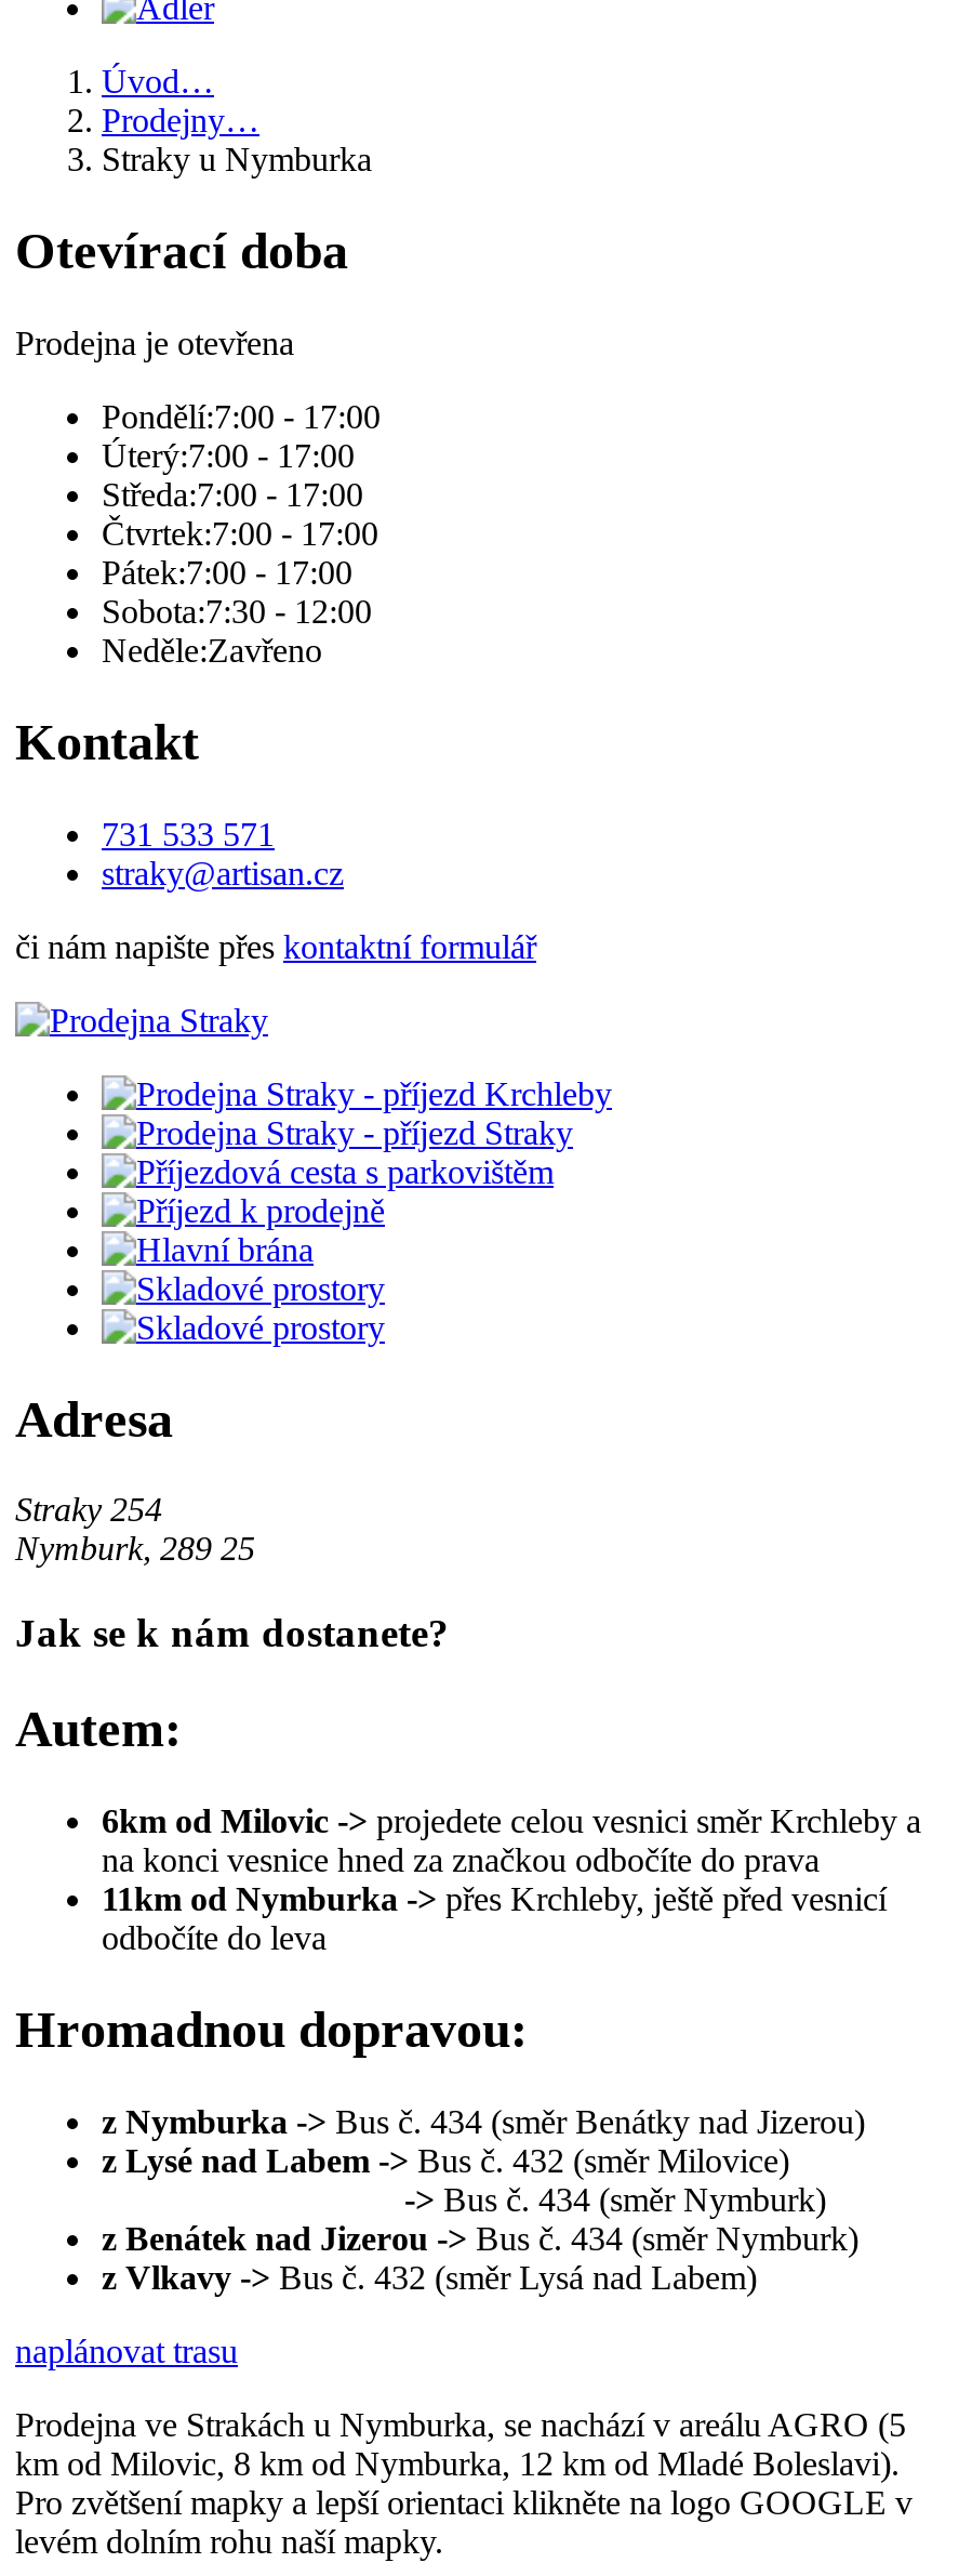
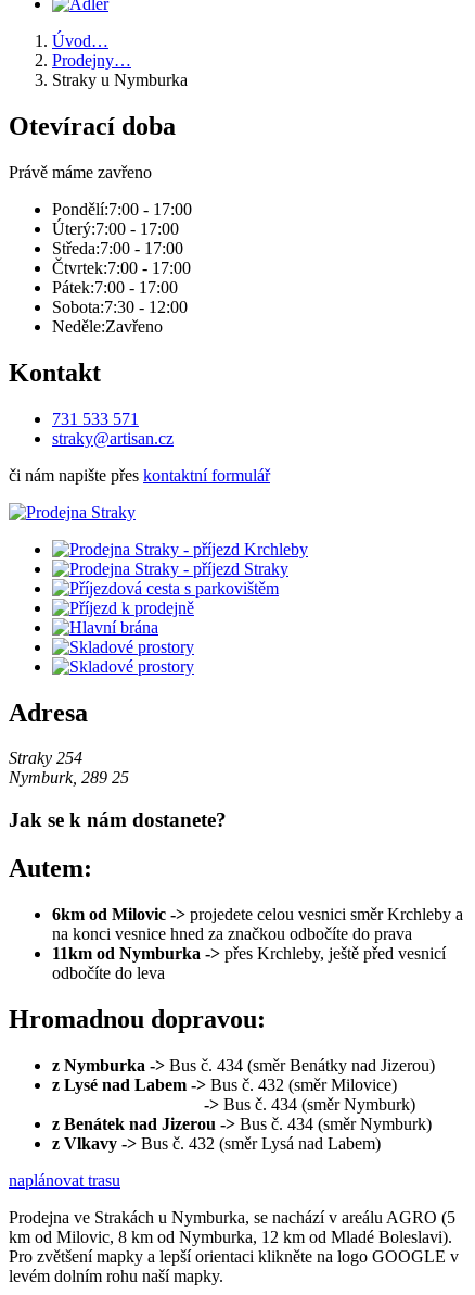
- Prodejna je otevřena
+ Právě máme zavřeno
